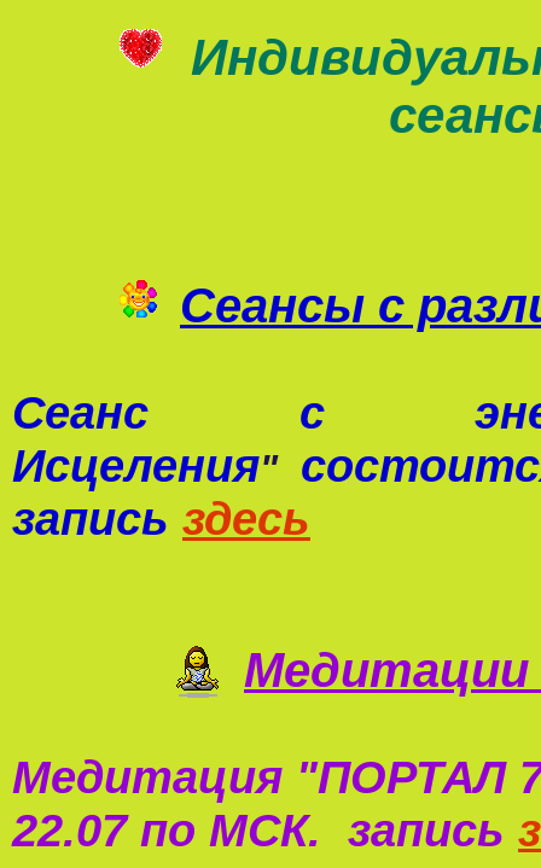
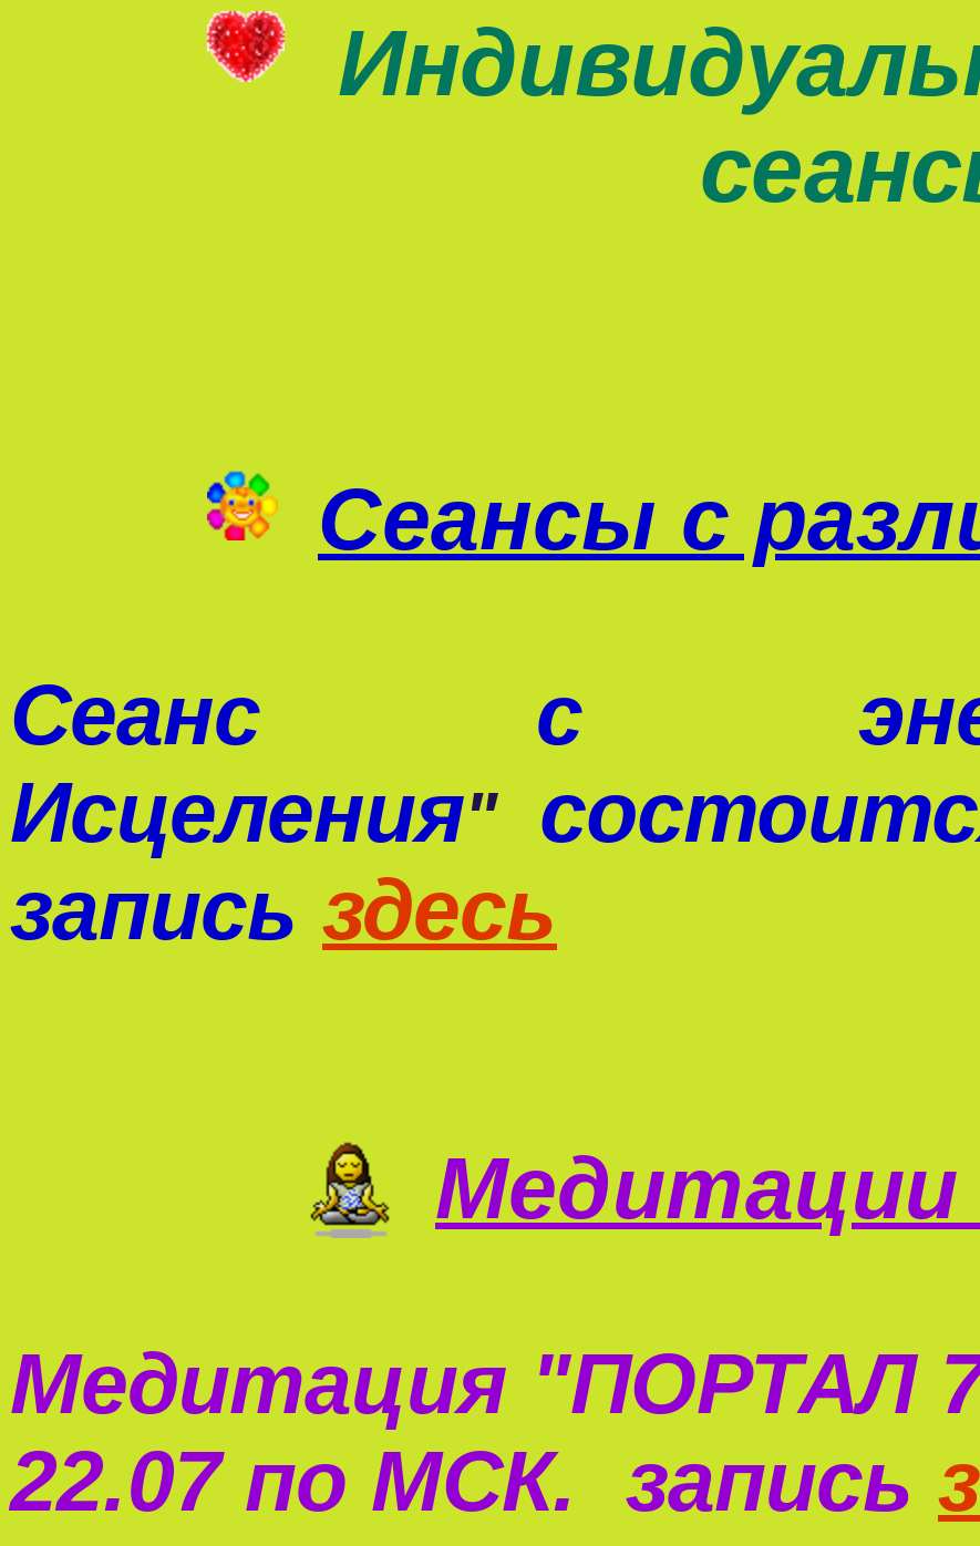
- [image]
+ [image]
